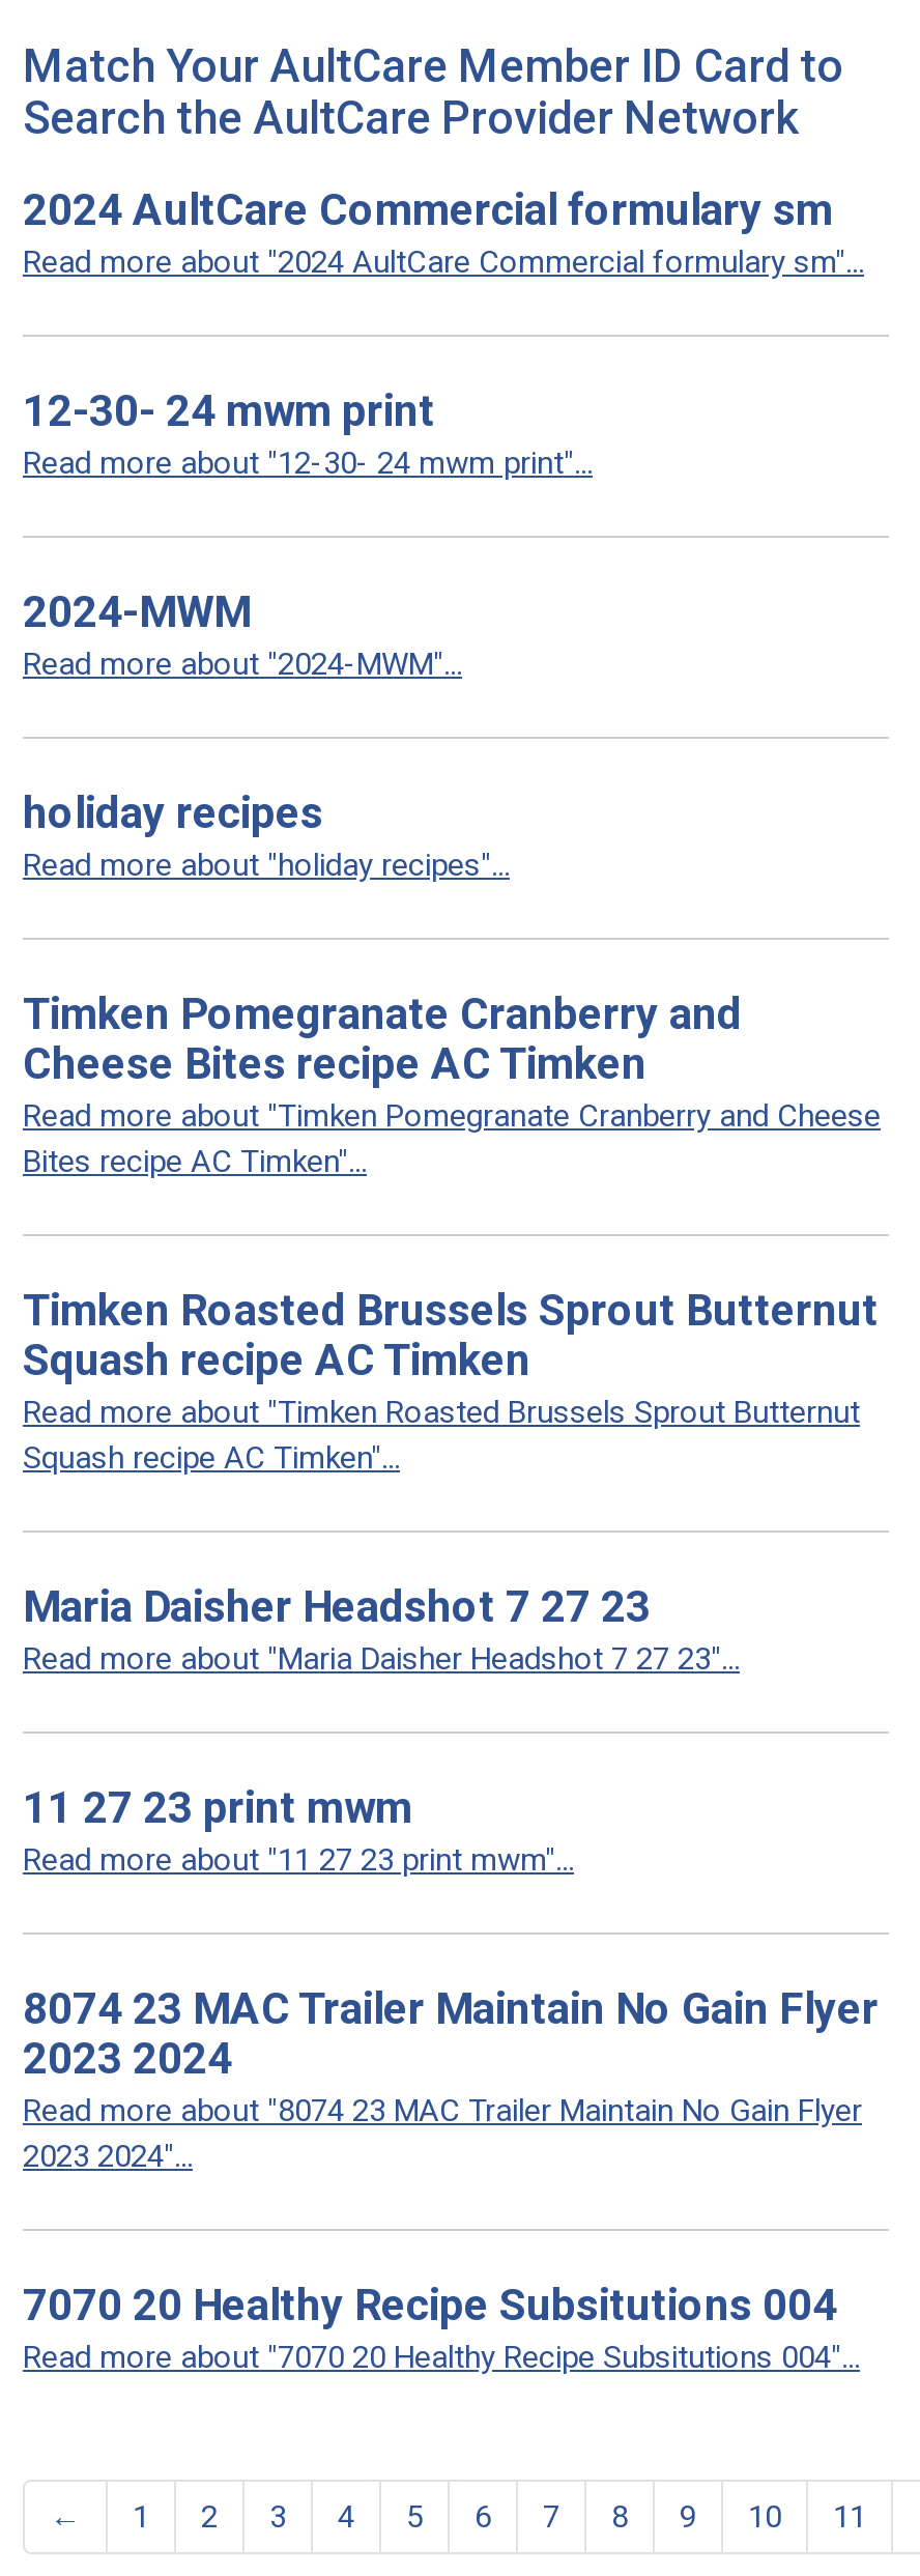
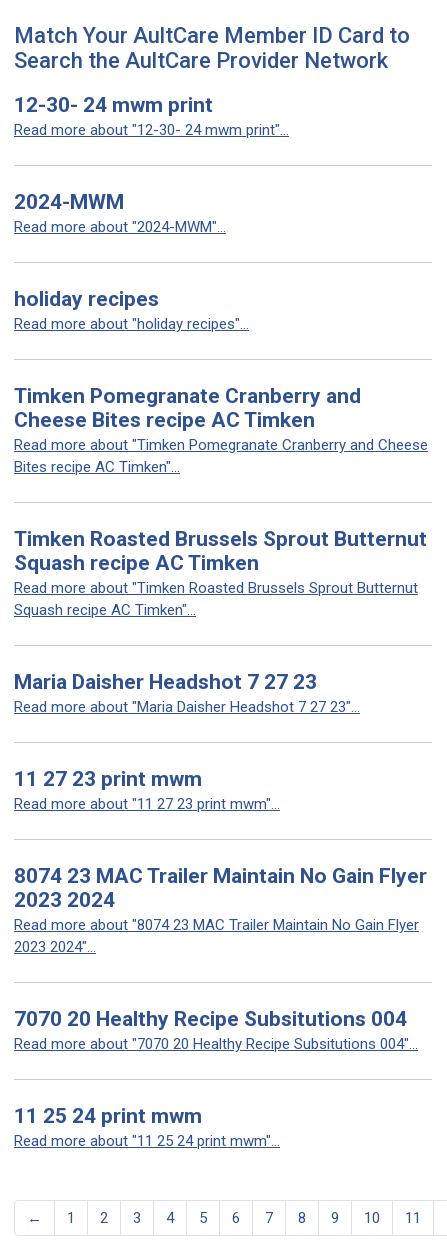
- 2024 AultCare Commercial formulary sm
- Read more about "2024 AultCare Commercial formulary sm"...

moved up: 12-30- 24 mwm print | Read more about "12-30- 24 mwm print"... | 2024-MWM | ... | 7070 20 Healthy Recipe Subsitutions 004 | Read more about "7070 20 Healthy Recipe Subsitutions 004"...

+ 11 25 24 print mwm
+ Read more about "11 25 24 print mwm"...
